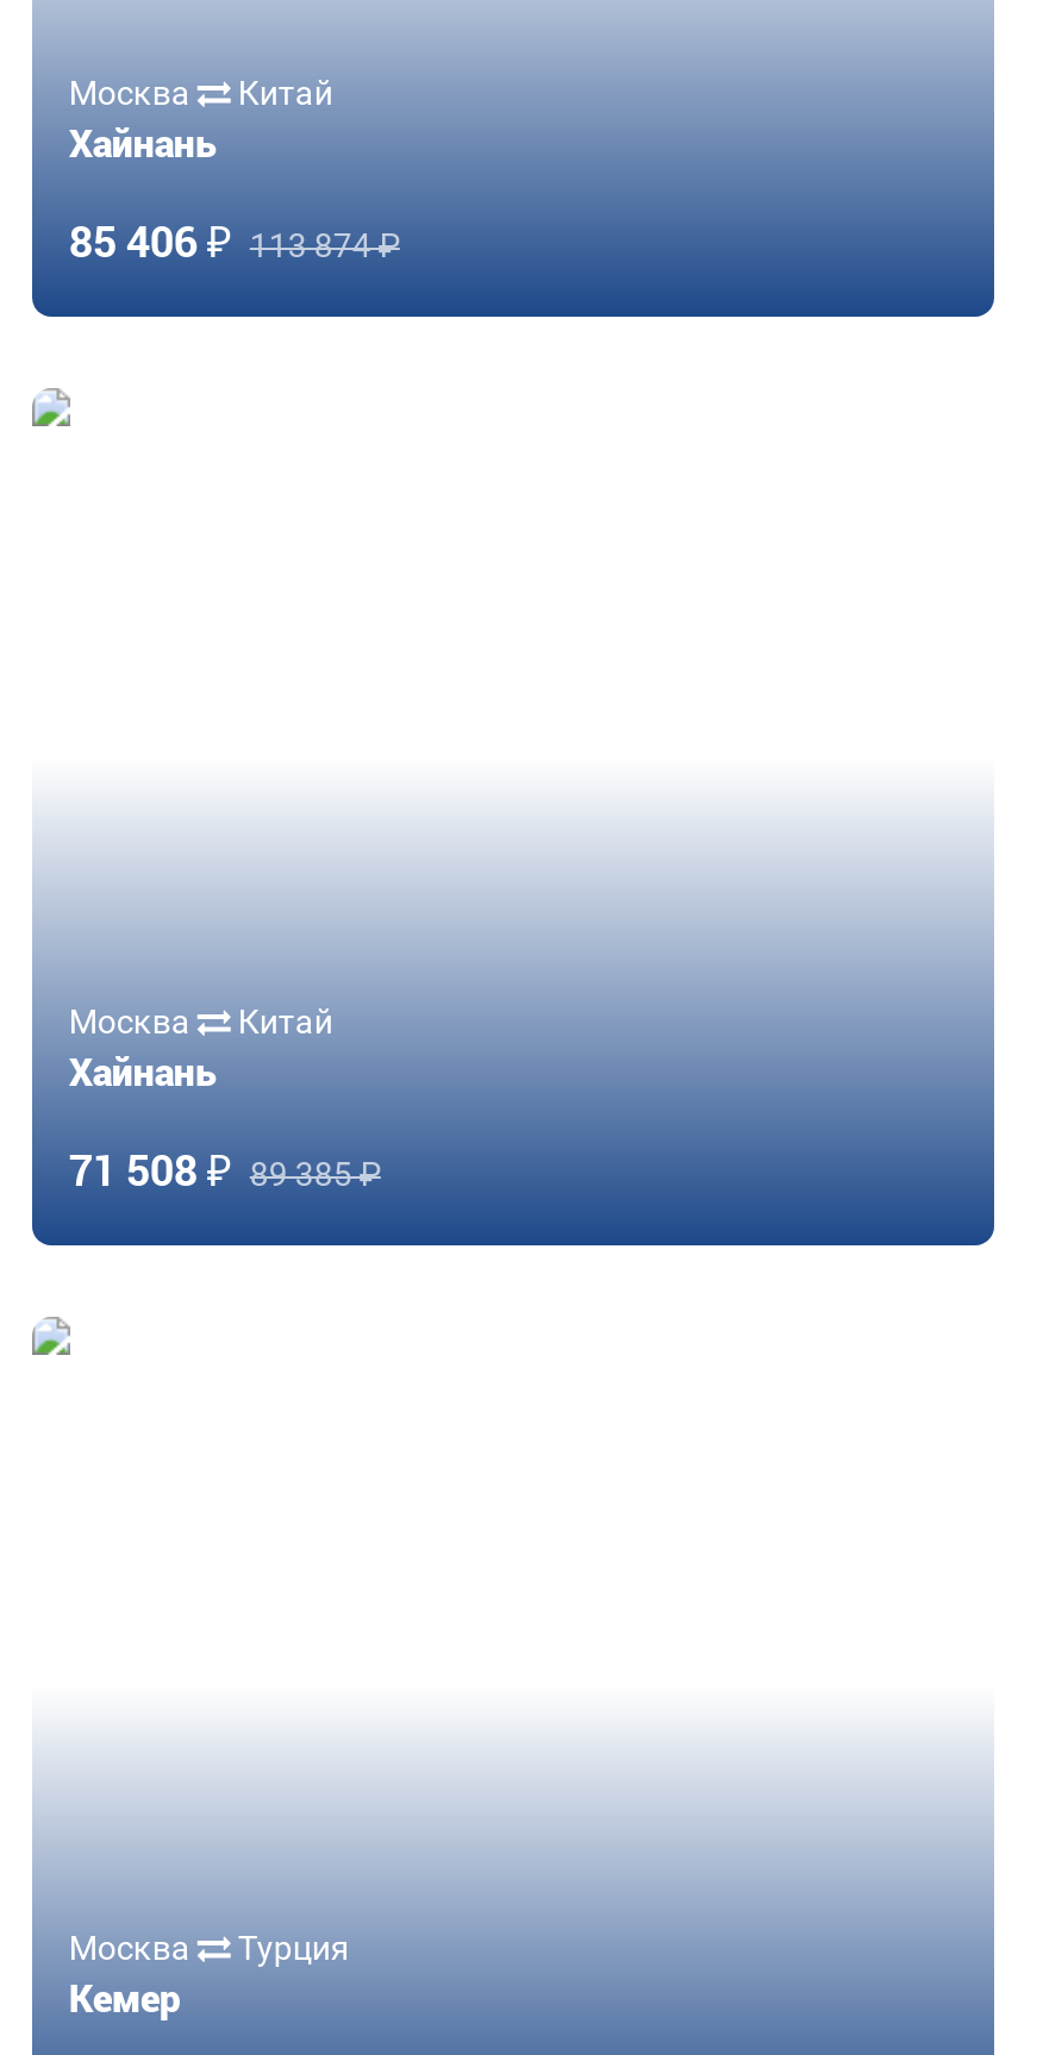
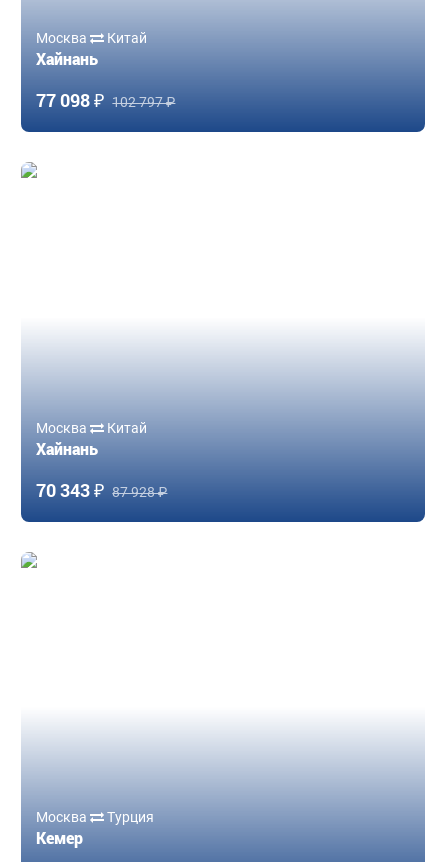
- 85 406 ₽ 113 874 ₽
+ 77 098 ₽ 102 797 ₽

- 71 508 ₽ 89 385 ₽
+ 70 343 ₽ 87 928 ₽
